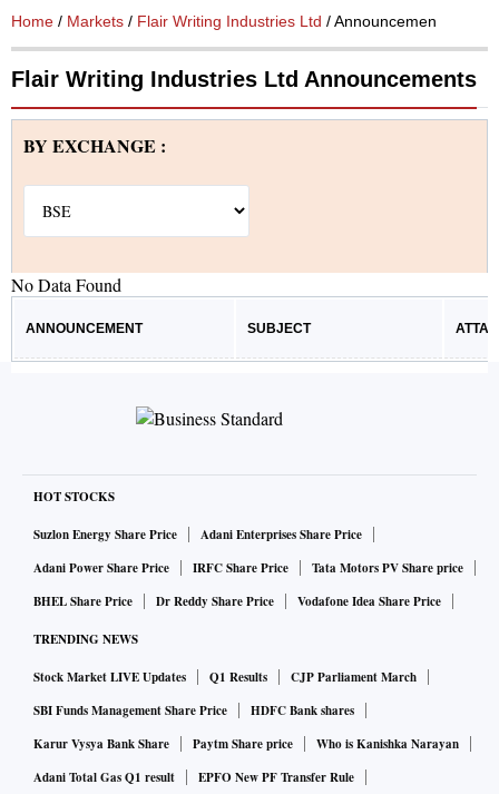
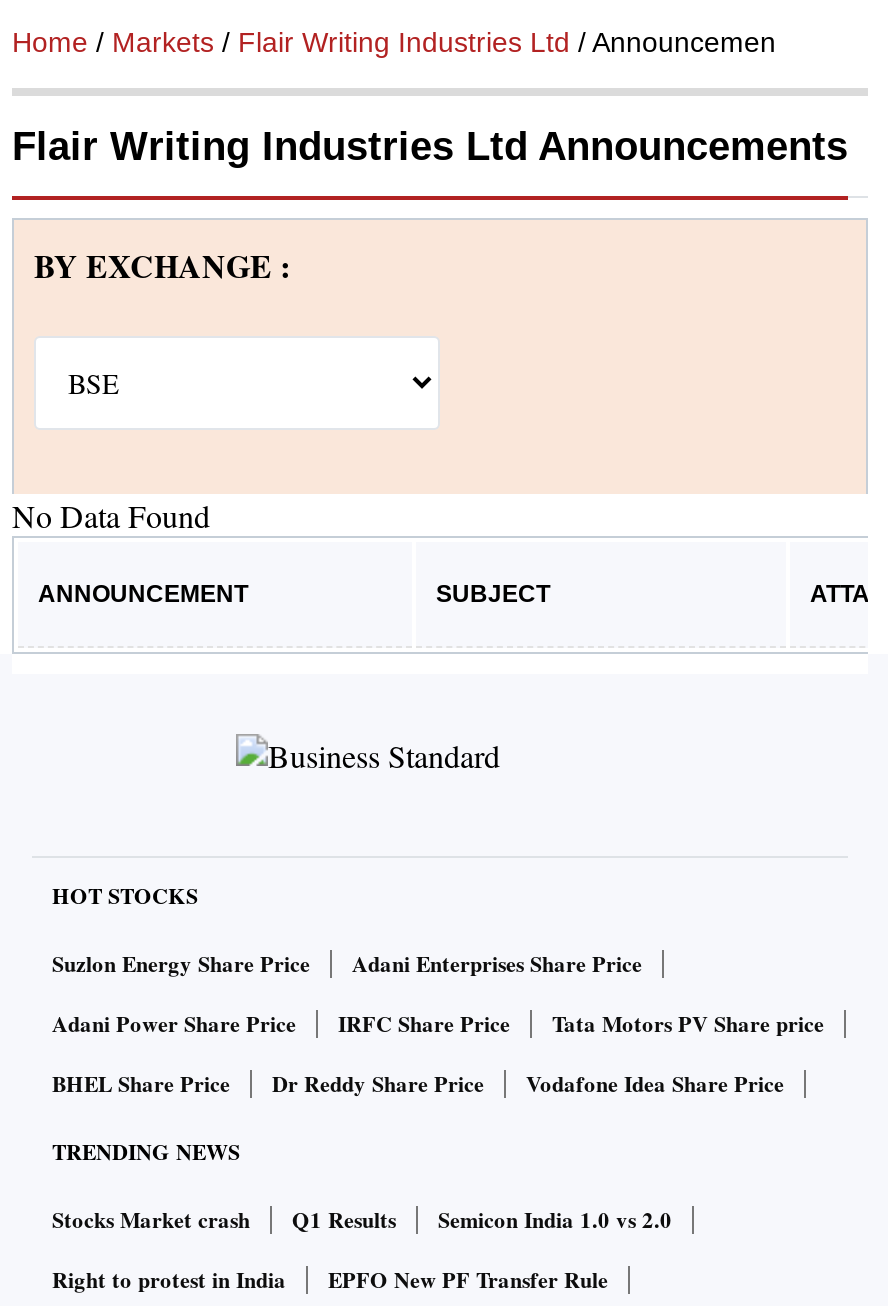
- Stock Market LIVE Updates
+ Stocks Market crash

- CJP Parliament March
- SBI Funds Management Share Price
- HDFC Bank shares
- Karur Vysya Bank Share
- Paytm Share price
- Who is Kanishka Narayan
- Adani Total Gas Q1 result
+ Semicon India 1.0 vs 2.0
+ Right to protest in India
